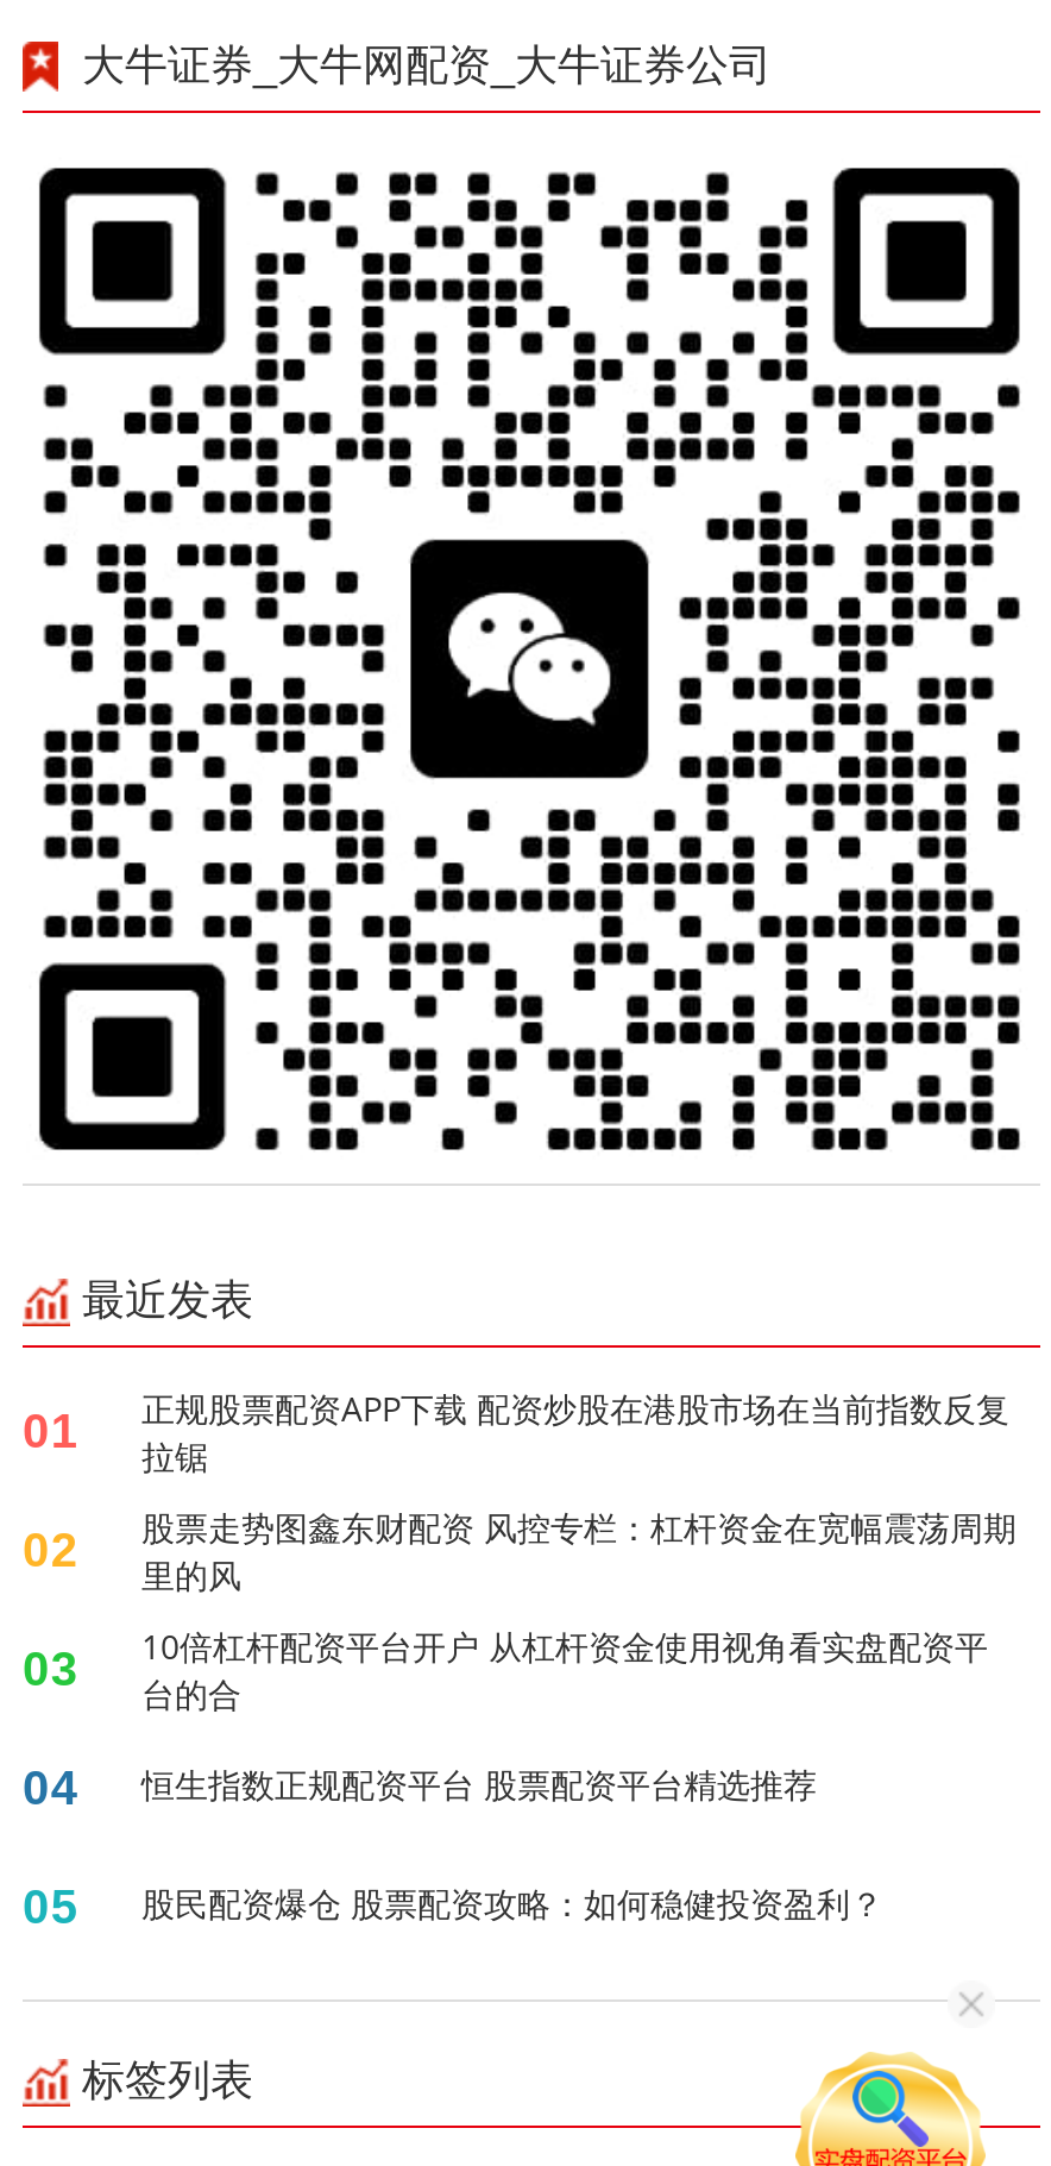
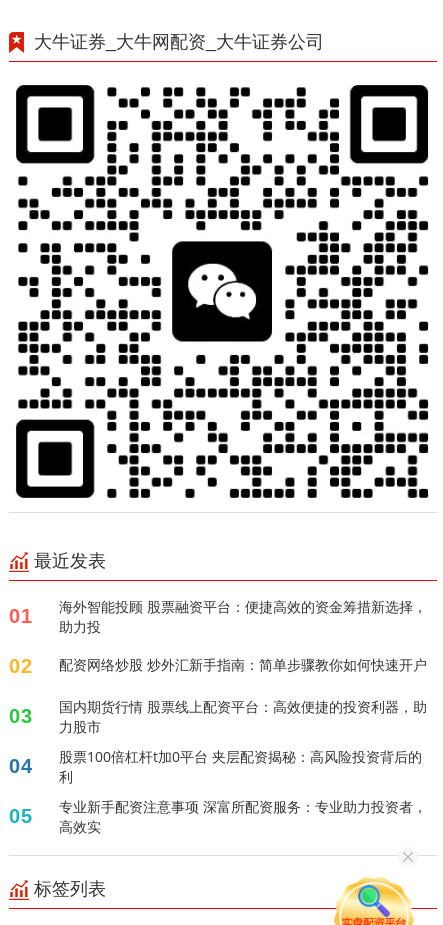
- 正规股票配资APP下载 配资炒股在港股市场在当前指数反复
- 拉锯
+ 海外智能投顾 股票融资平台：便捷高效的资金筹措新选择，
+ 助力投

- 股票走势图鑫东财配资 风控专栏：杠杆资金在宽幅震荡周期
- 里的风
+ 配资网络炒股 炒外汇新手指南：简单步骤教你如何快速开户

- 10倍杠杆配资平台开户 从杠杆资金使用视角看实盘配资平
- 台的合
+ 国内期货行情 股票线上配资平台：高效便捷的投资利器，助
+ 力股市

- 恒生指数正规配资平台 股票配资平台精选推荐
+ 股票100倍杠杆t加0平台 夹层配资揭秘：高风险投资背后的
+ 利

- 股民配资爆仓 股票配资攻略：如何稳健投资盈利？
+ 专业新手配资注意事项 深富所配资服务：专业助力投资者，
+ 高效实
